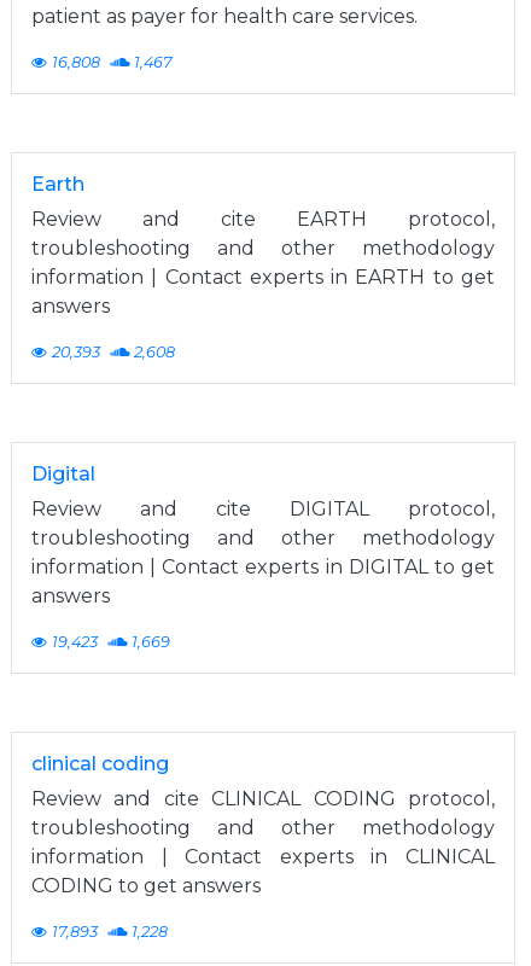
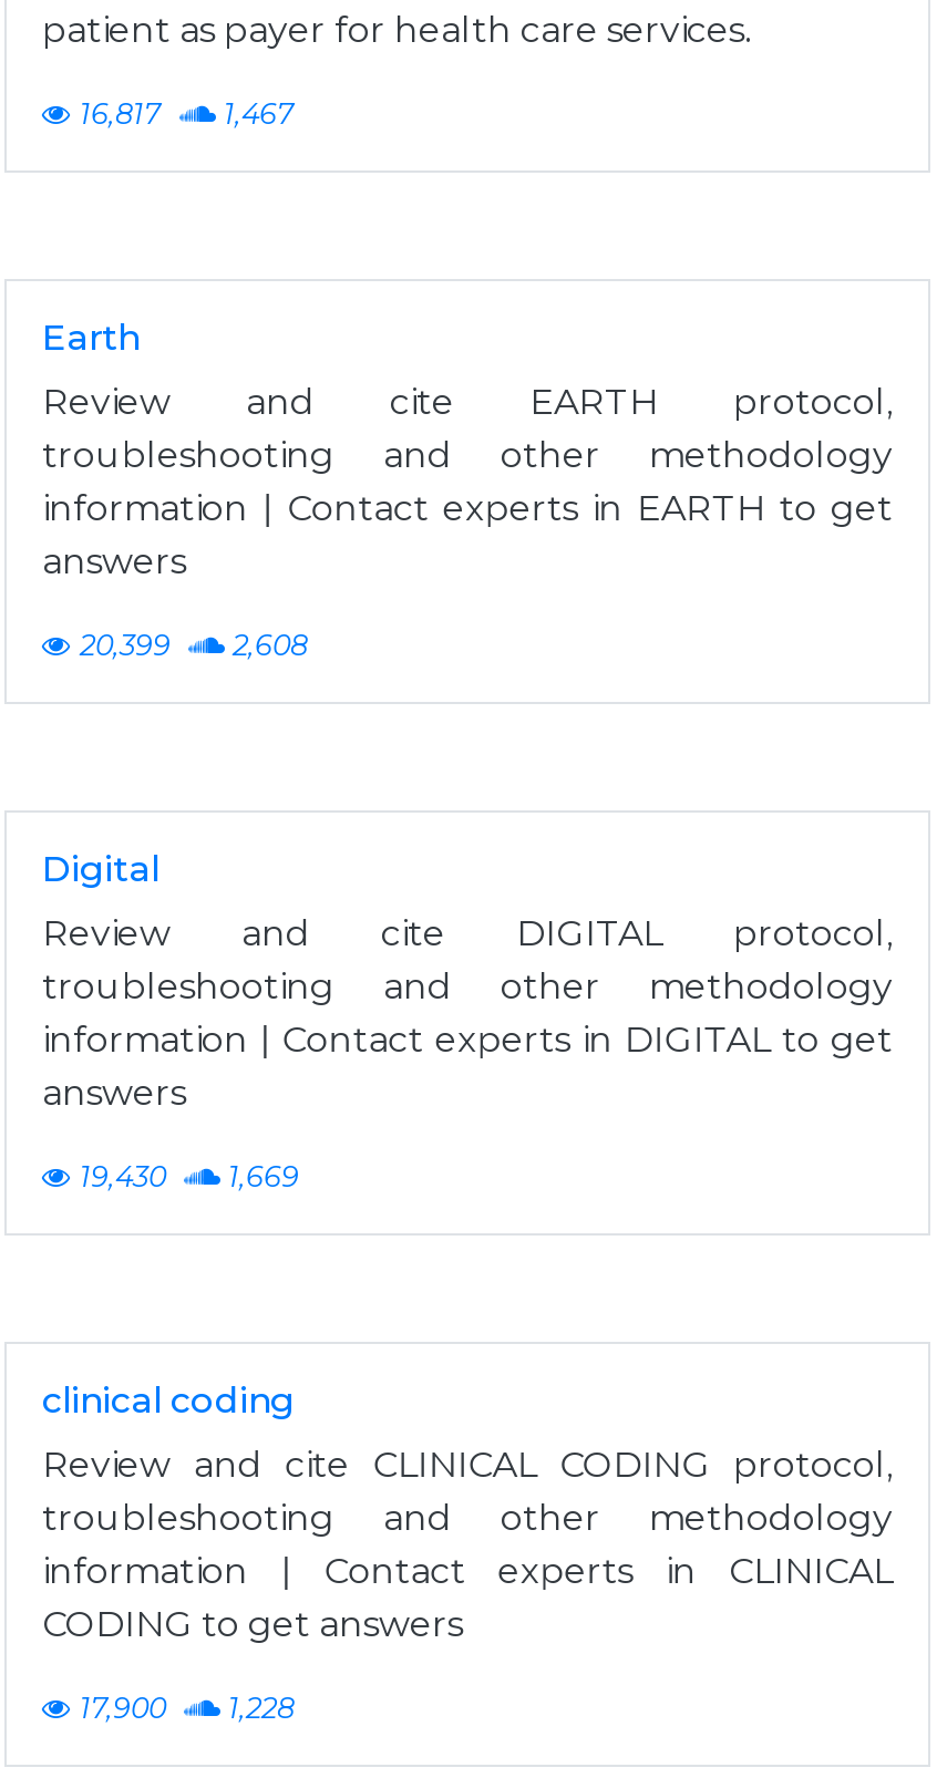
- 16,808 1,467
+ 16,817 1,467

- 20,393 2,608
+ 20,399 2,608

- 19,423 1,669
+ 19,430 1,669

- 17,893 1,228
+ 17,900 1,228
